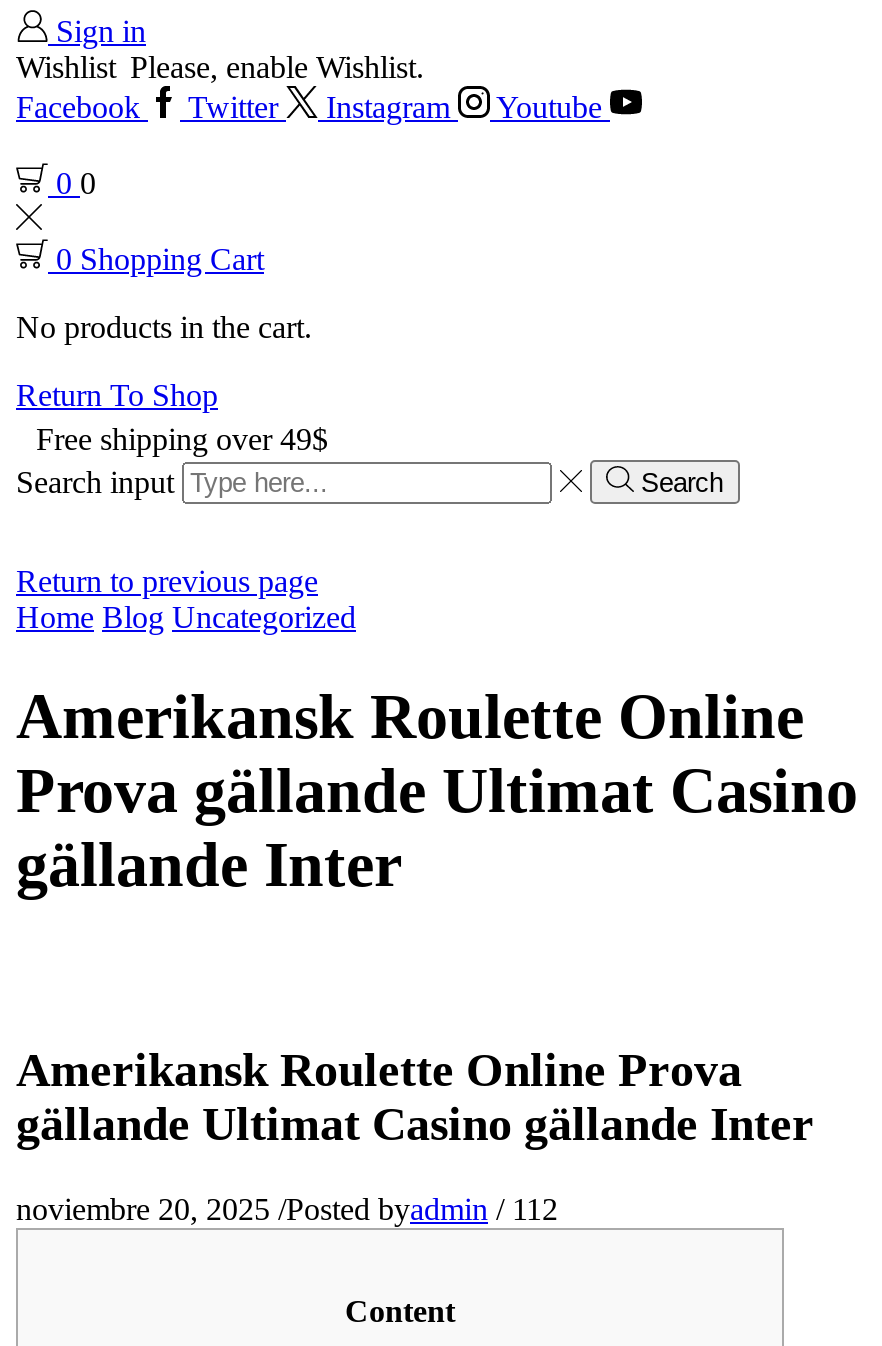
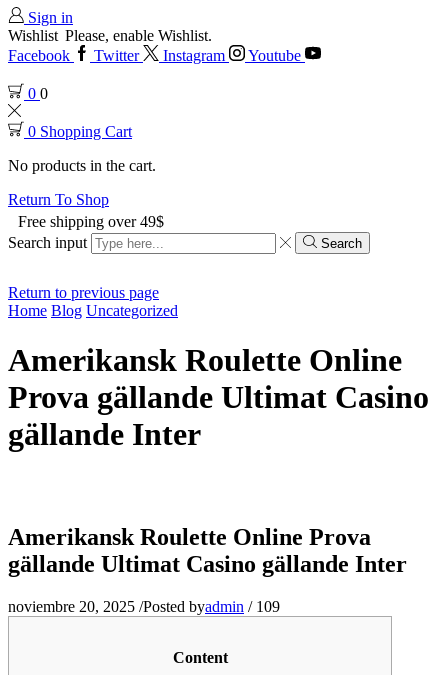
- noviembre 20, 2025 / Posted byadmin / 112
+ noviembre 20, 2025 / Posted byadmin / 109
